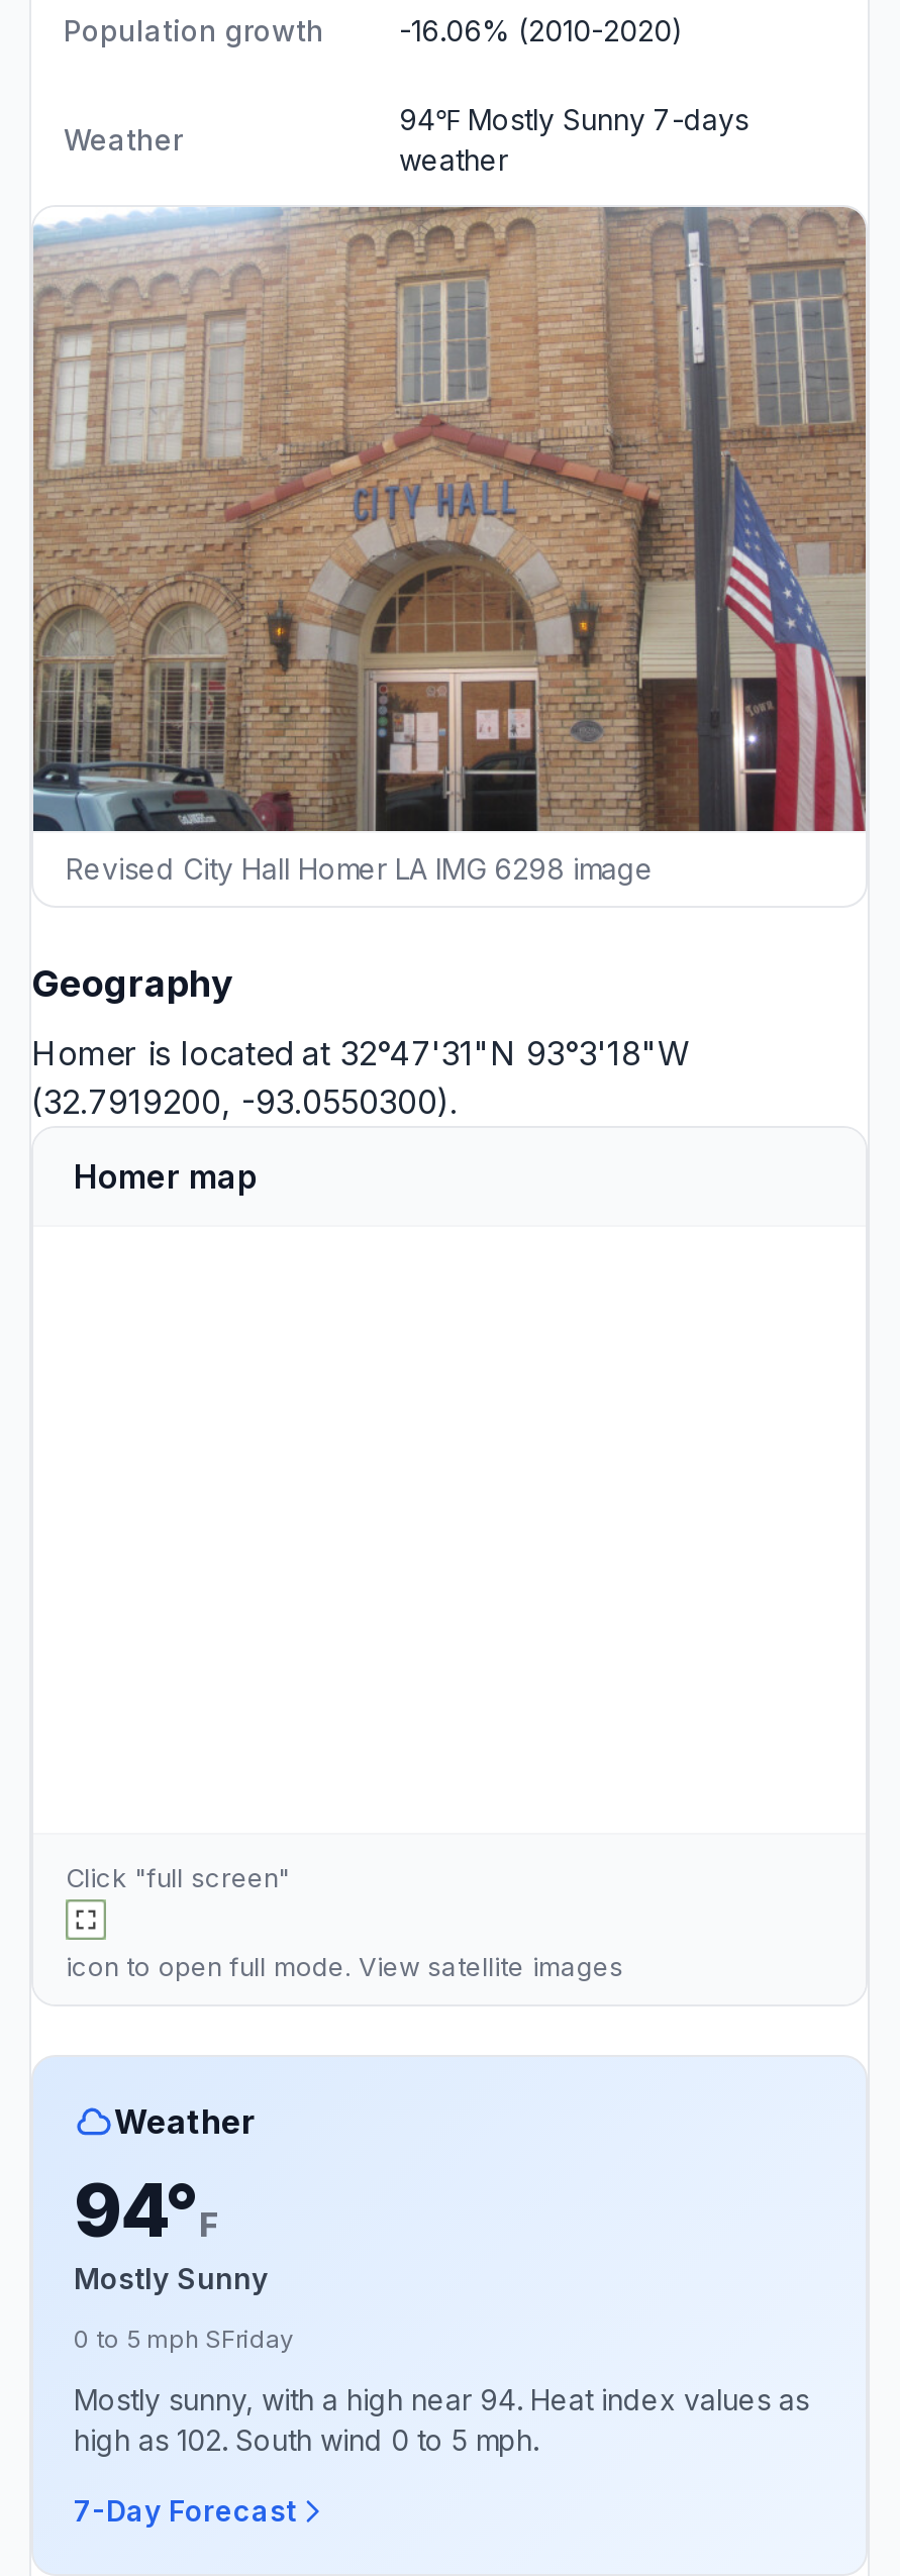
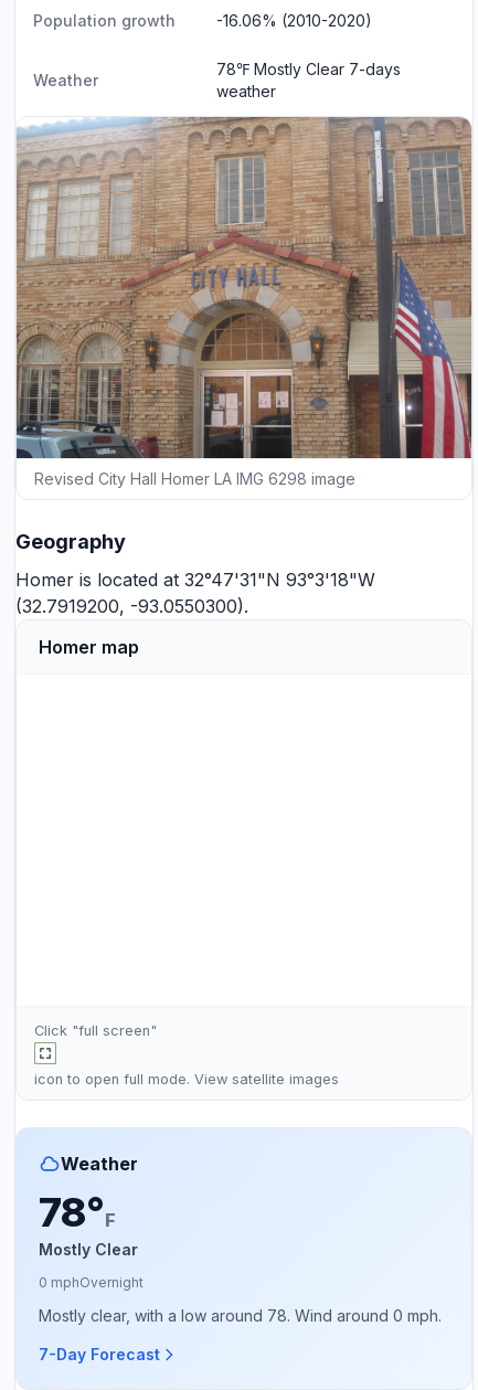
- 94℉ Mostly Sunny 7-days
+ 78℉ Mostly Clear 7-days

- 94°F
- Mostly Sunny
+ 78°F
+ Mostly Clear

- 0 to 5 mph SFriday
+ 0 mphOvernight

- Mostly sunny, with a high near 94. Heat index values as
- high as 102. South wind 0 to 5 mph.
+ Mostly clear, with a low around 78. Wind around 0 mph.
